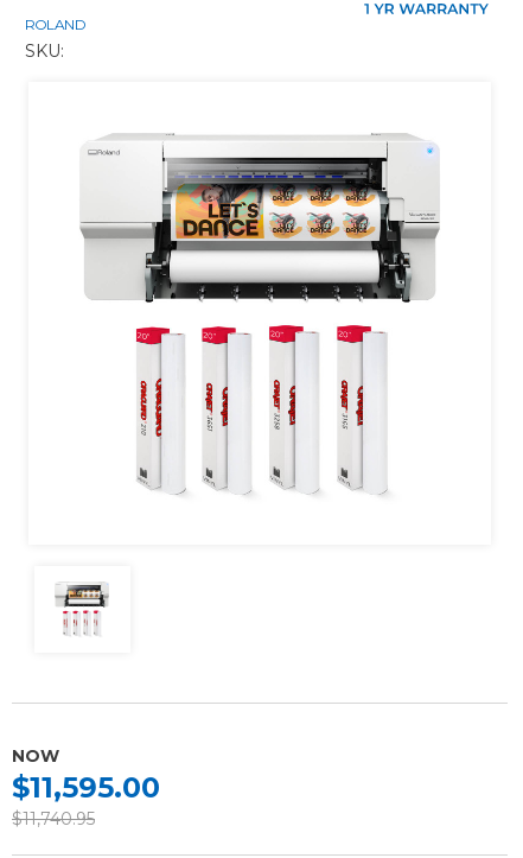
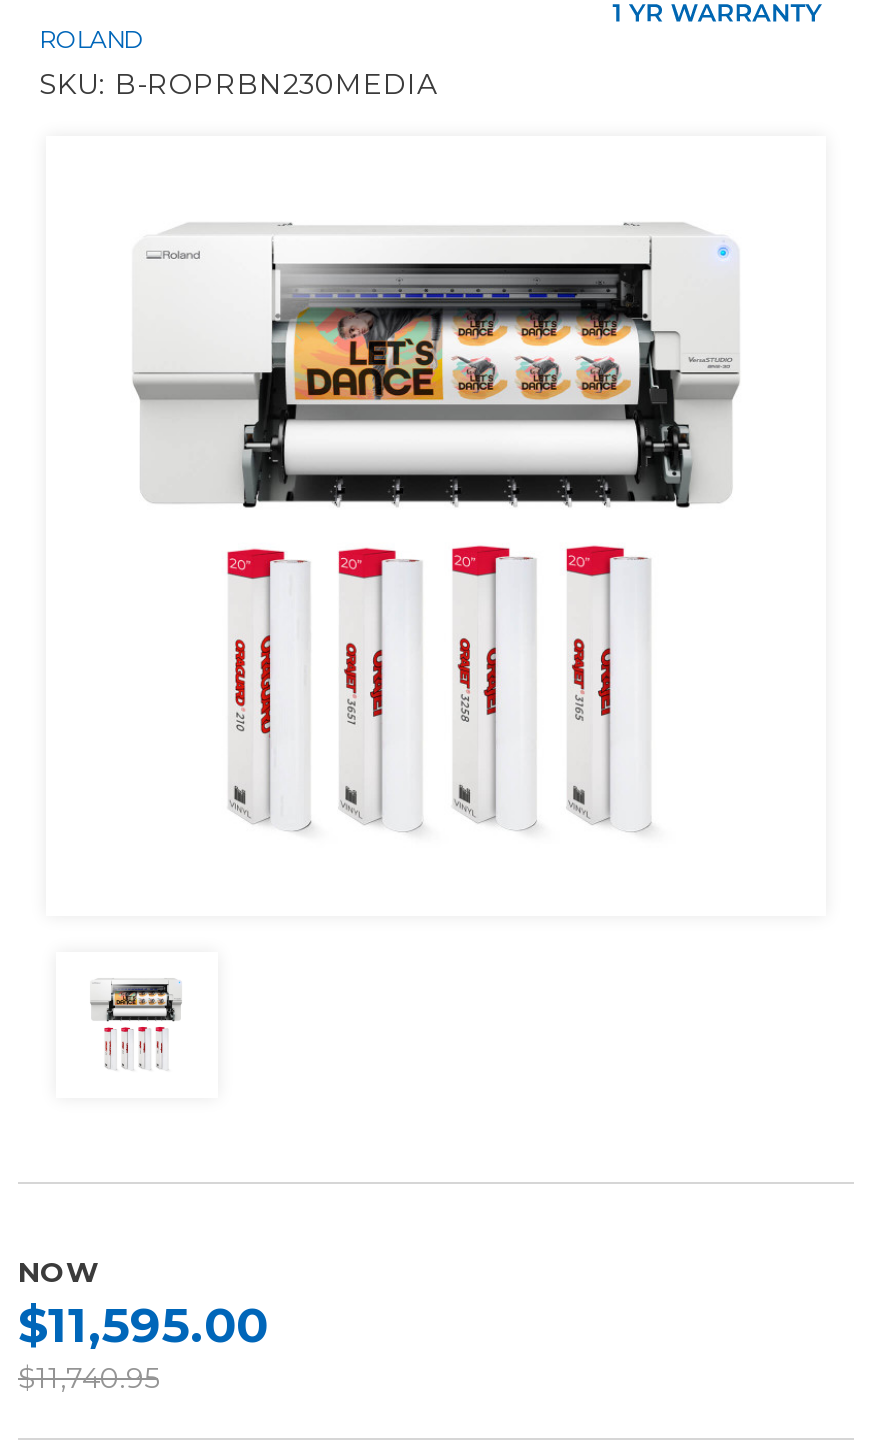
- SKU:
+ SKU: B-ROPRBN230MEDIA
